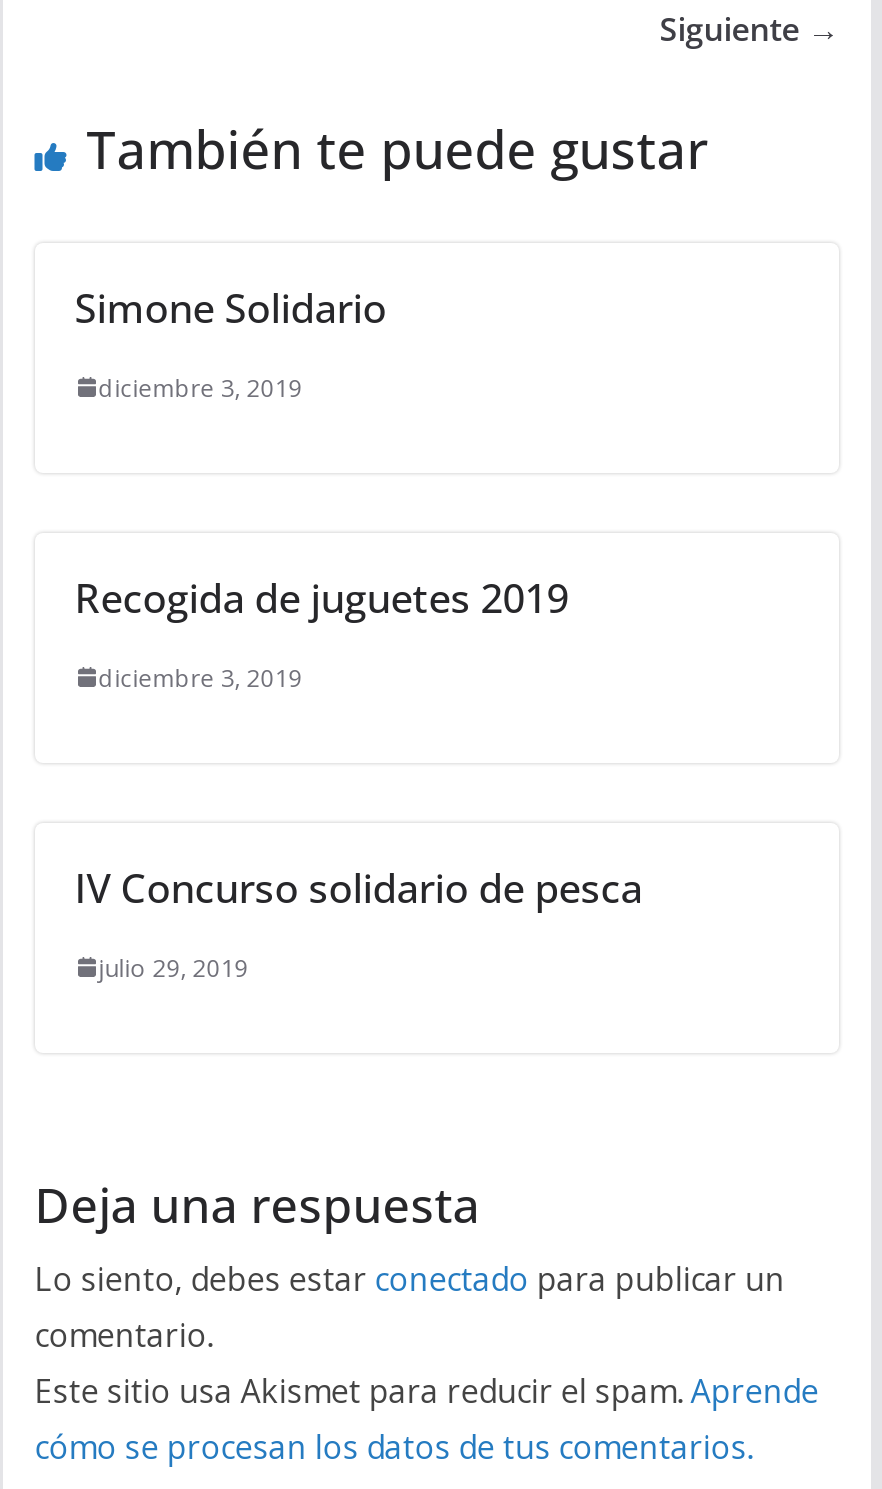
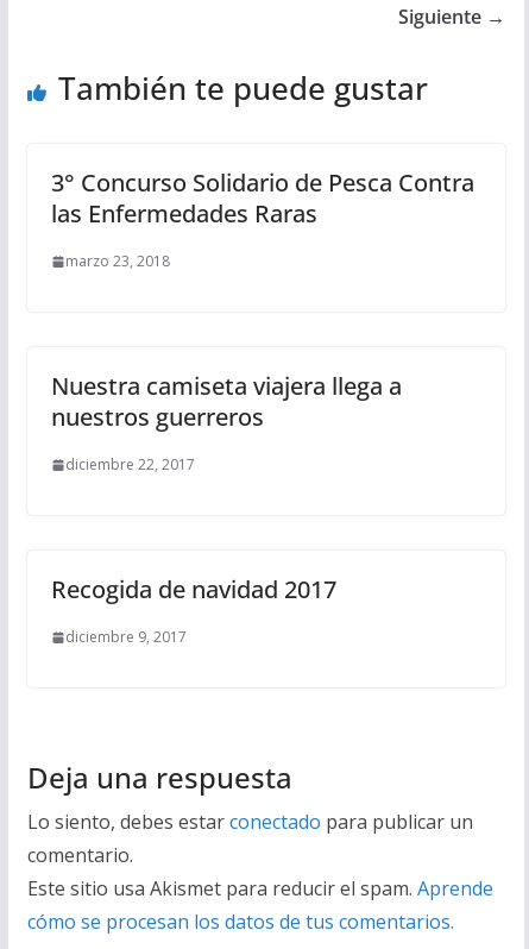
- Simone Solidario
+ 3° Concurso Solidario de Pesca Contra
+ las Enfermedades Raras

- diciembre 3, 2019
+ marzo 23, 2018

- Recogida de juguetes 2019
+ Nuestra camiseta viajera llega a
+ nuestros guerreros

- diciembre 3, 2019
+ diciembre 22, 2017

- IV Concurso solidario de pesca
+ Recogida de navidad 2017

- julio 29, 2019
+ diciembre 9, 2017
